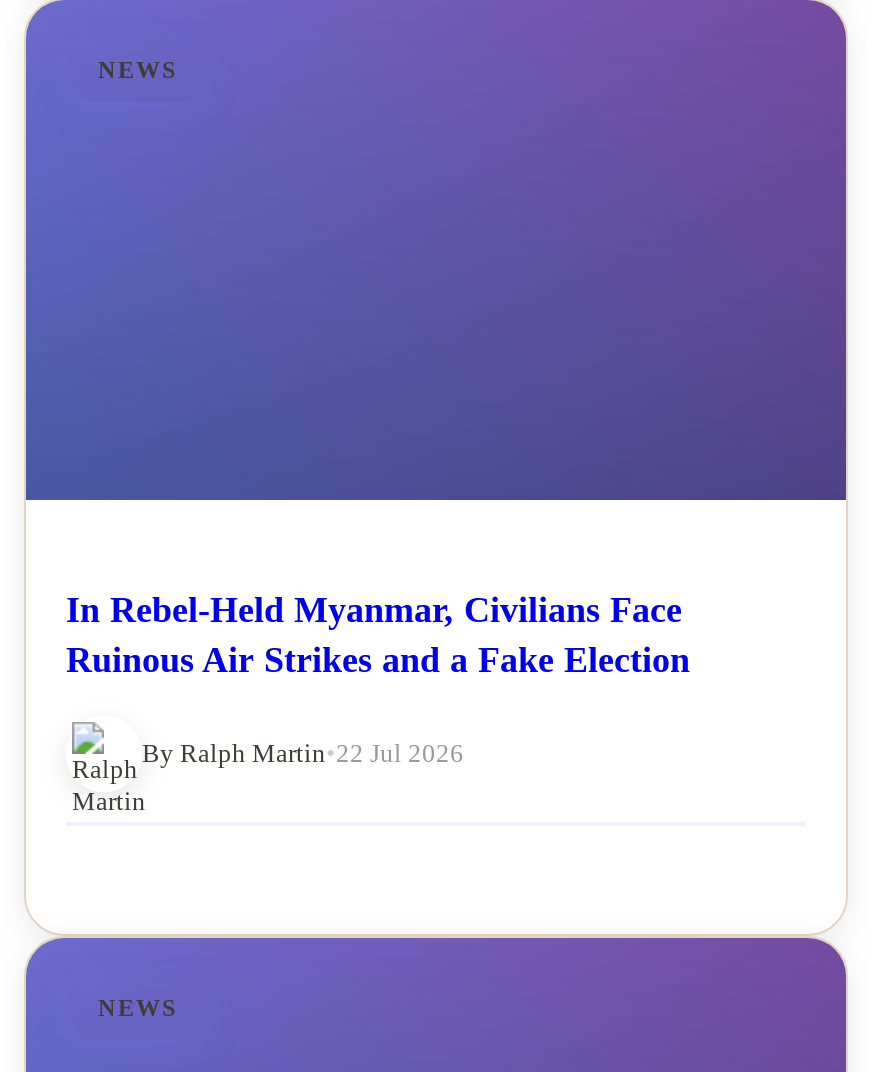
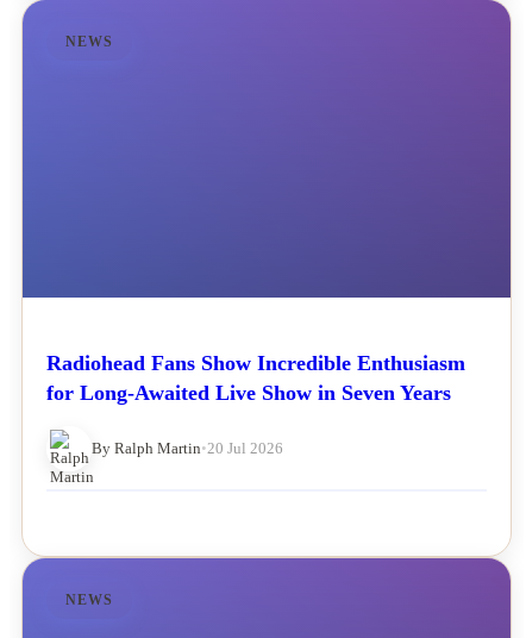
- In Rebel-Held Myanmar, Civilians Face
- Ruinous Air Strikes and a Fake Election
+ Radiohead Fans Show Incredible Enthusiasm
+ for Long-Awaited Live Show in Seven Years

- By Ralph Martin • 22 Jul 2026
+ By Ralph Martin • 20 Jul 2026
